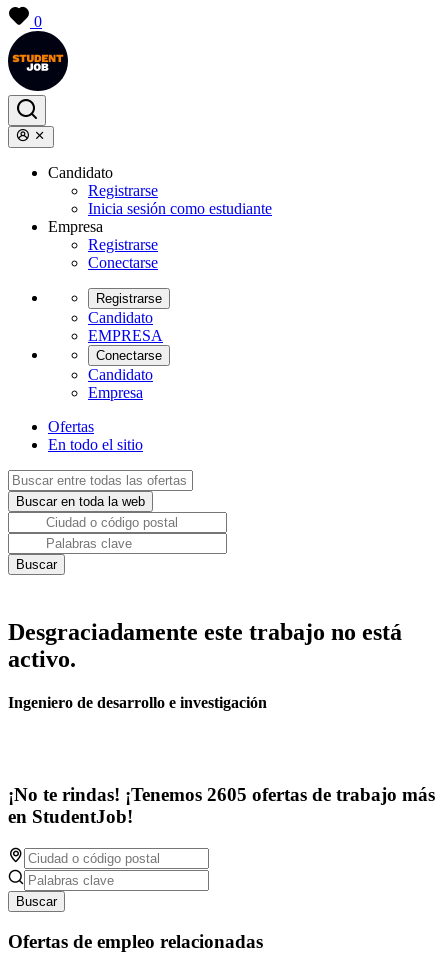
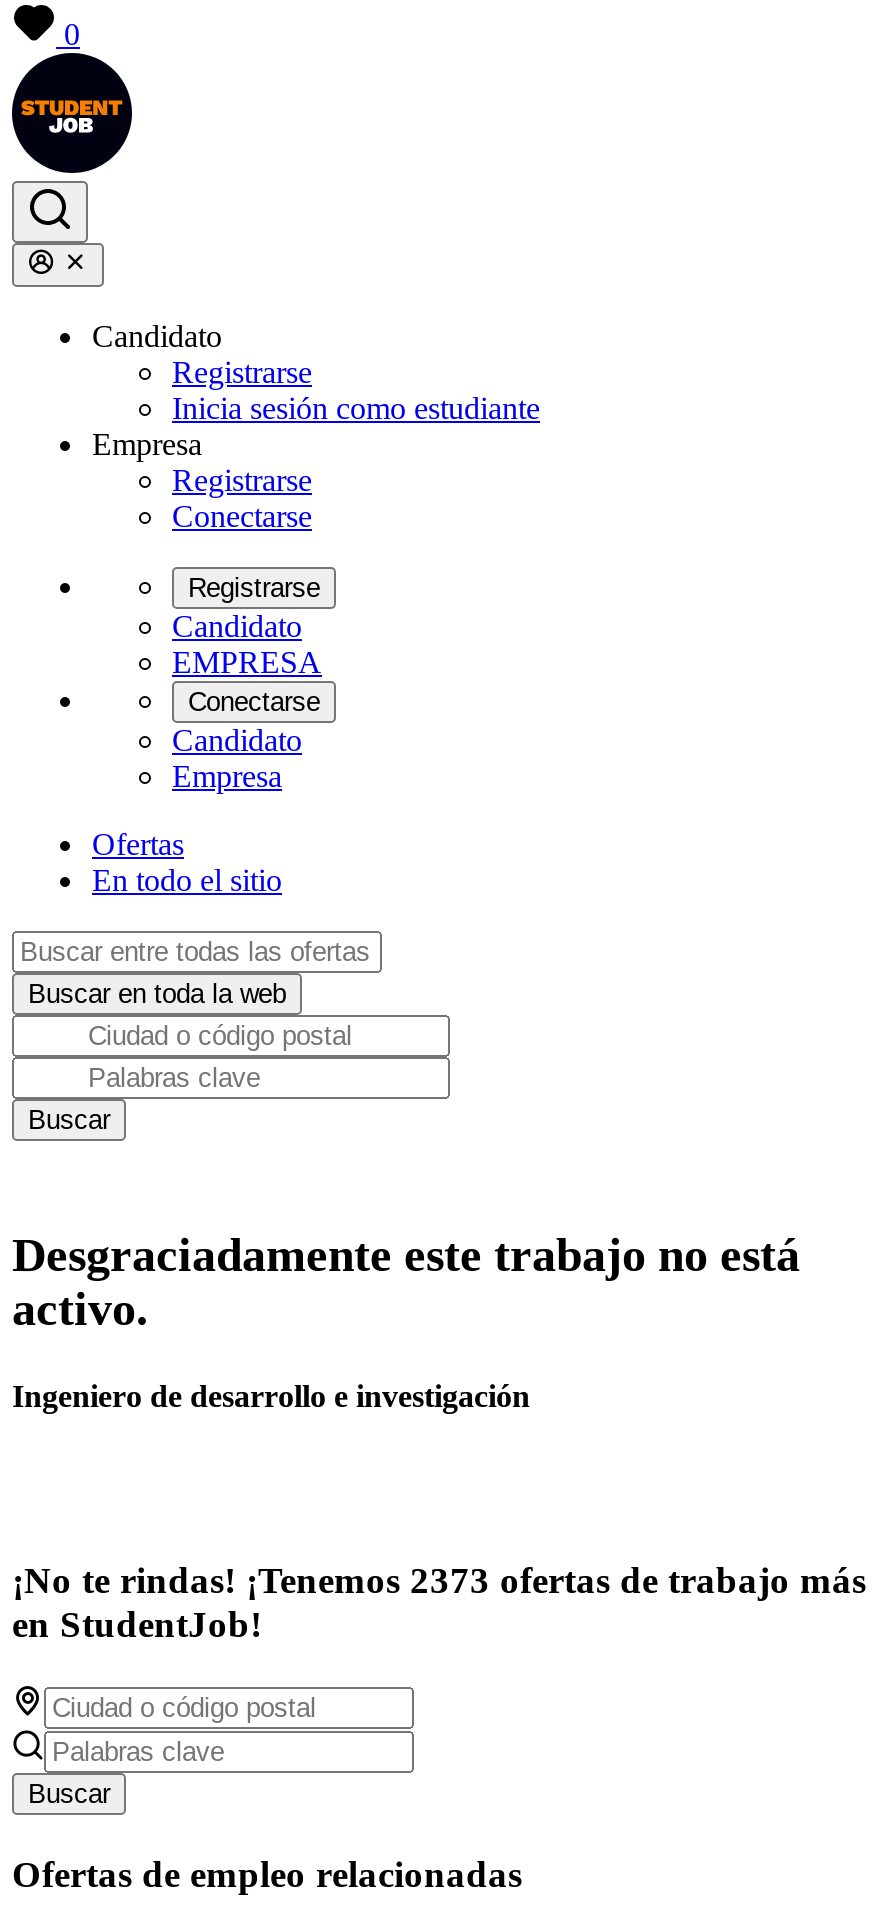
- ¡No te rindas! ¡Tenemos 2605 ofertas de trabajo más
+ ¡No te rindas! ¡Tenemos 2373 ofertas de trabajo más
